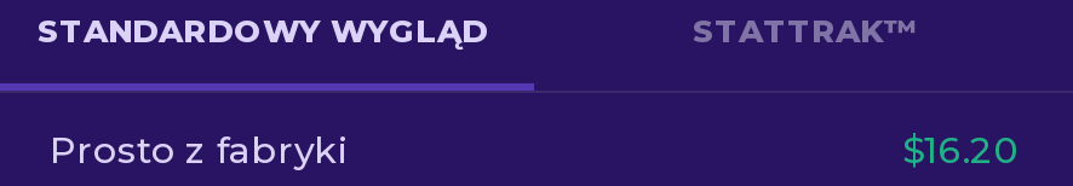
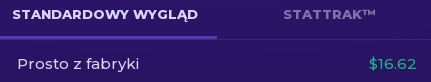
- $16.20
+ $16.62
